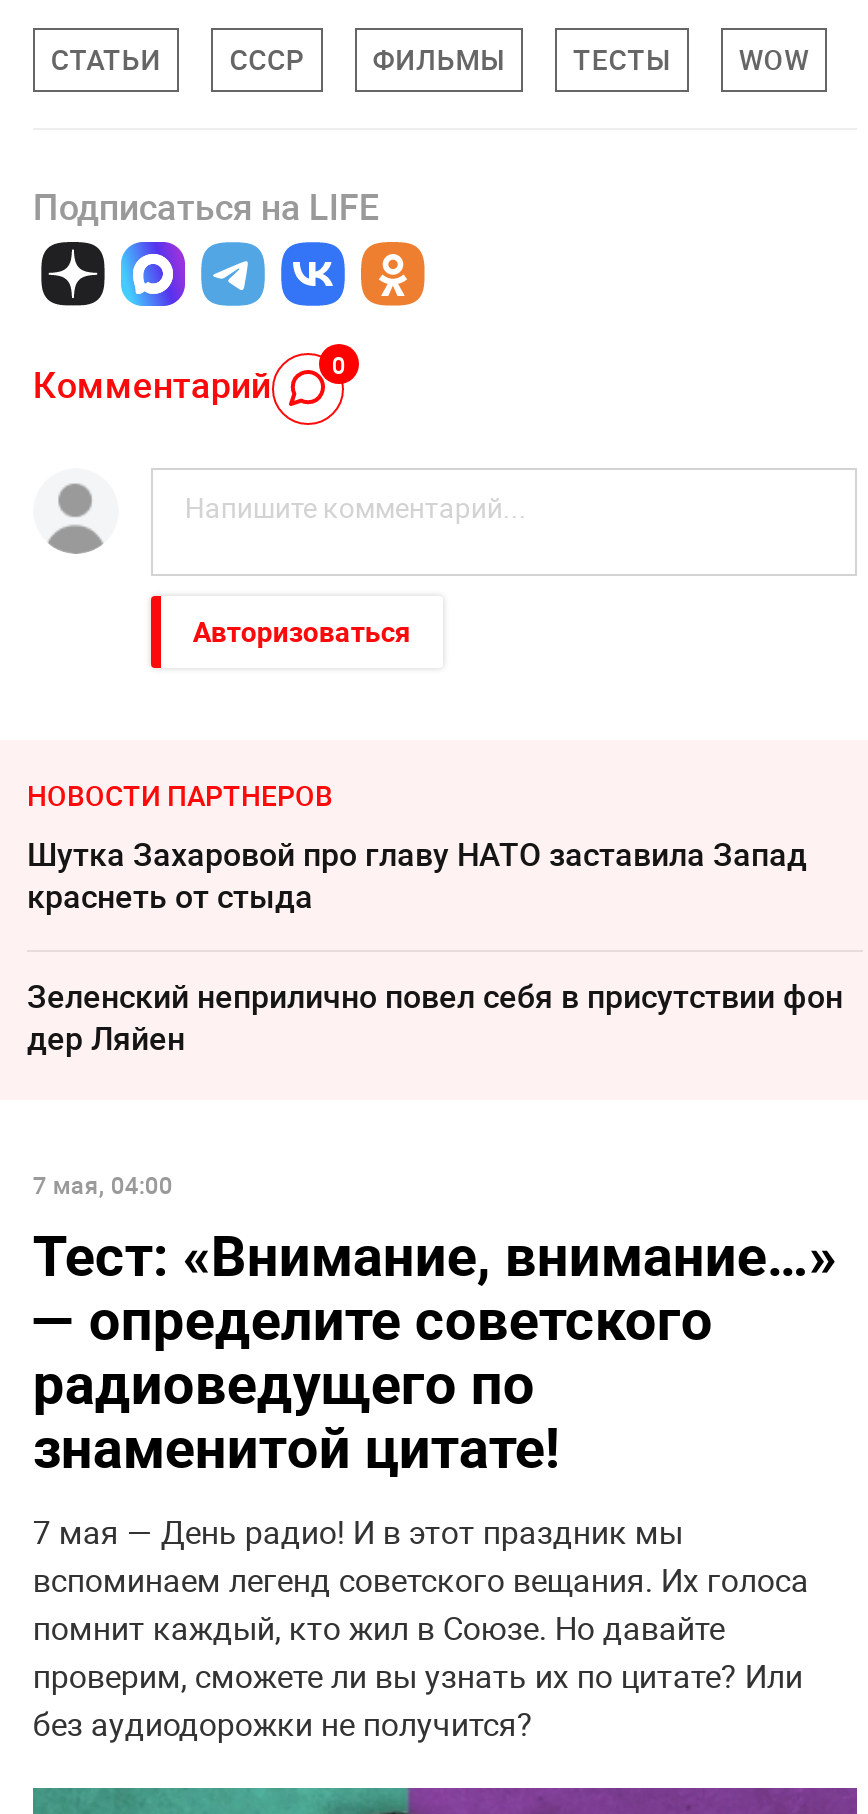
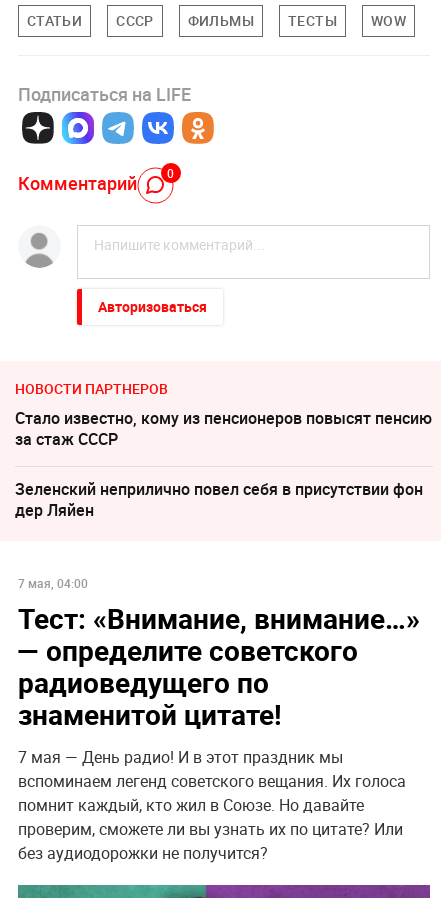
- Шутка Захаровой про главу НАТО заставила Запад
- краснеть от стыда
+ Стало известно, кому из пенсионеров повысят пенсию
+ за стаж СССР
